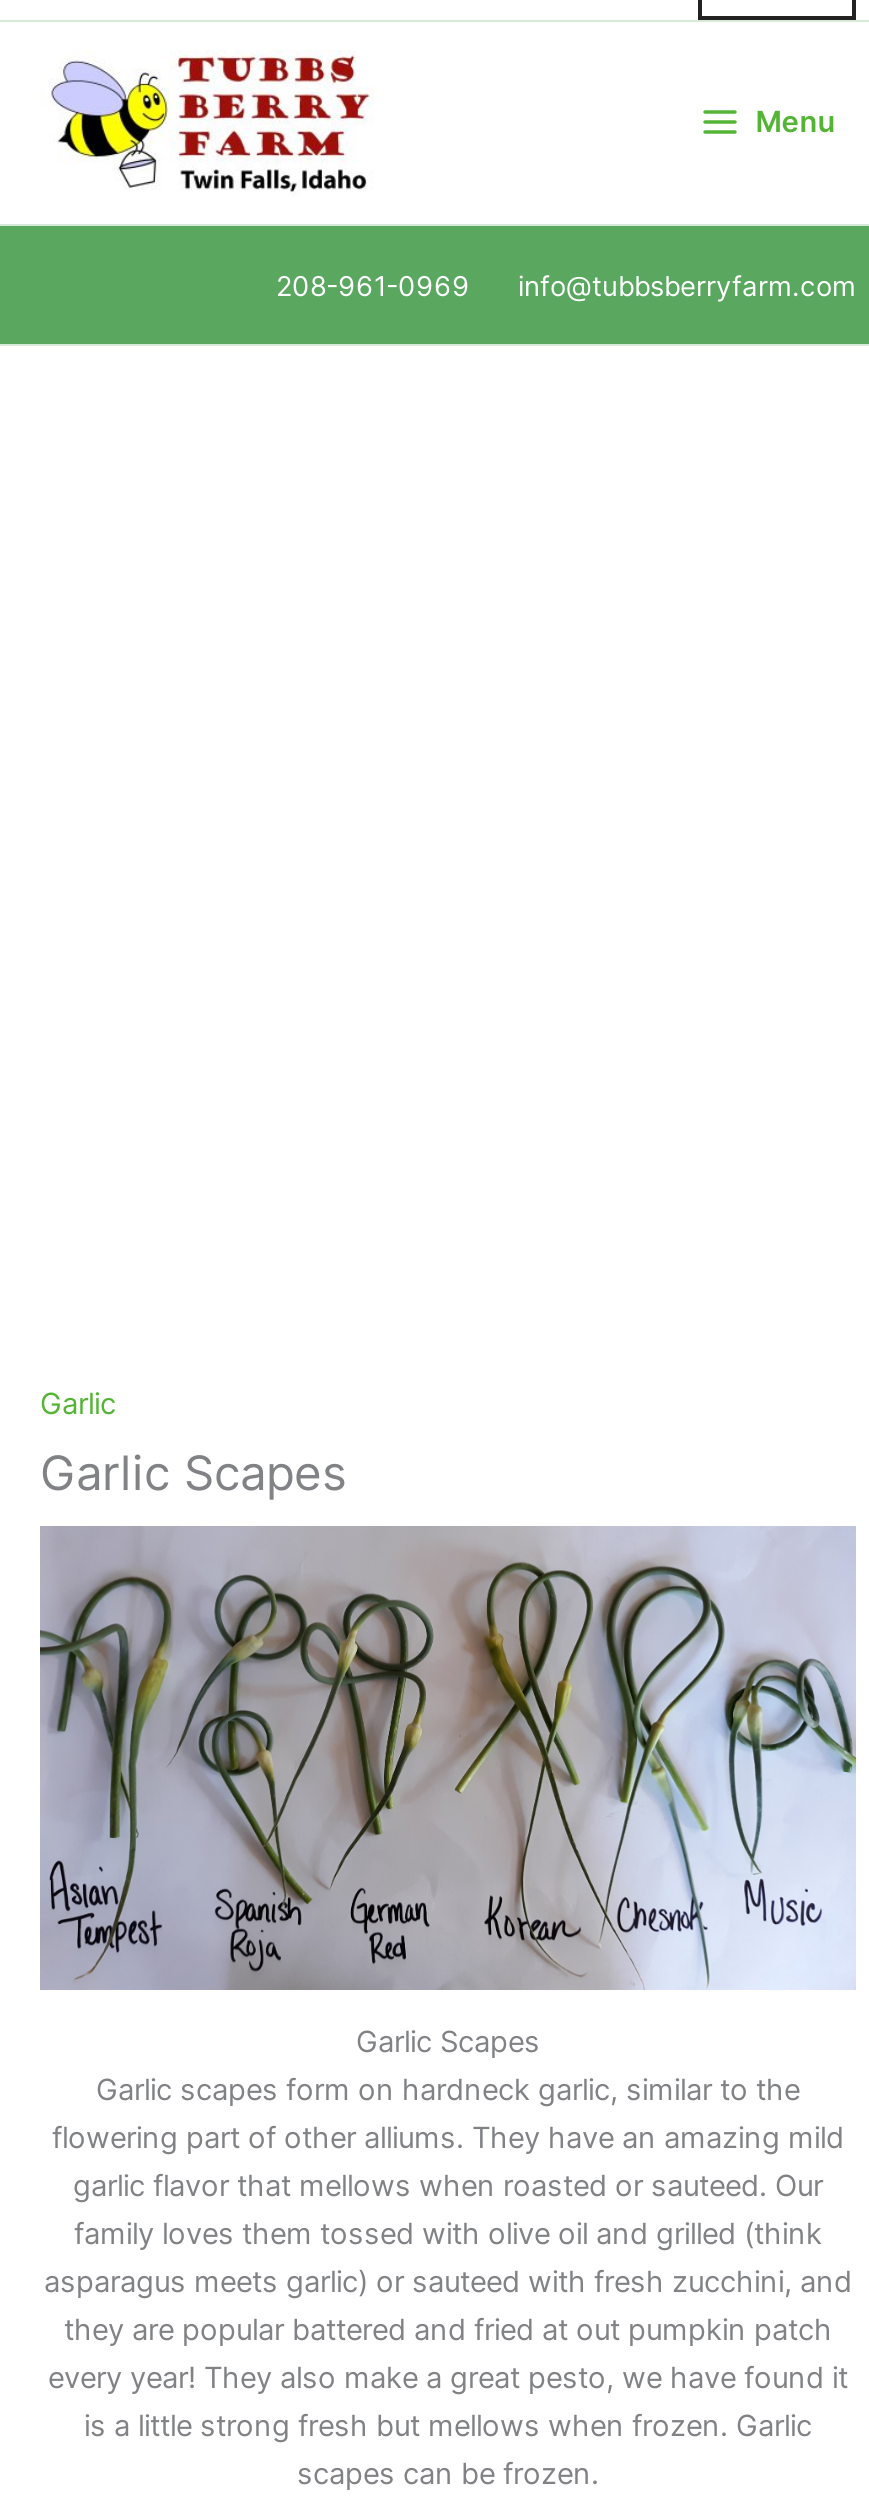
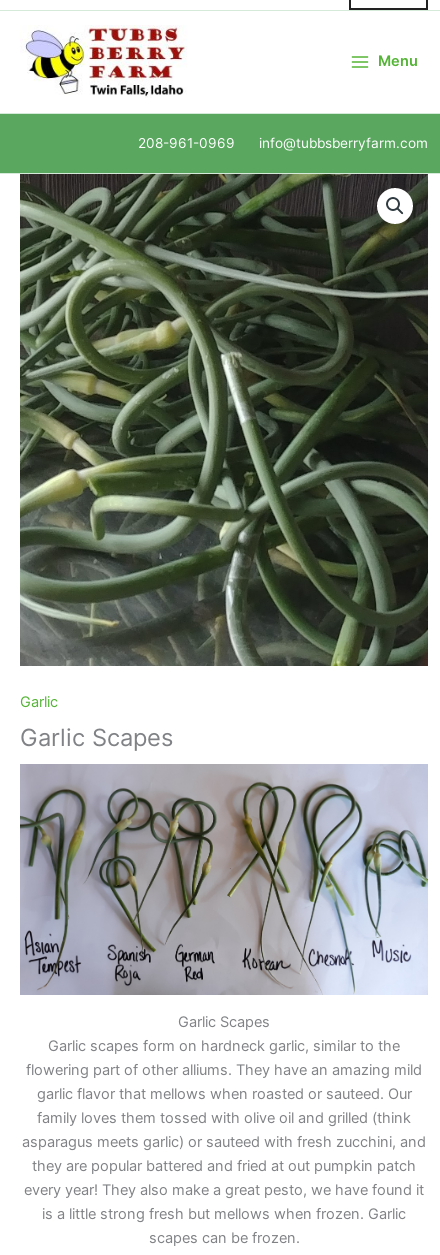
+ [image]
